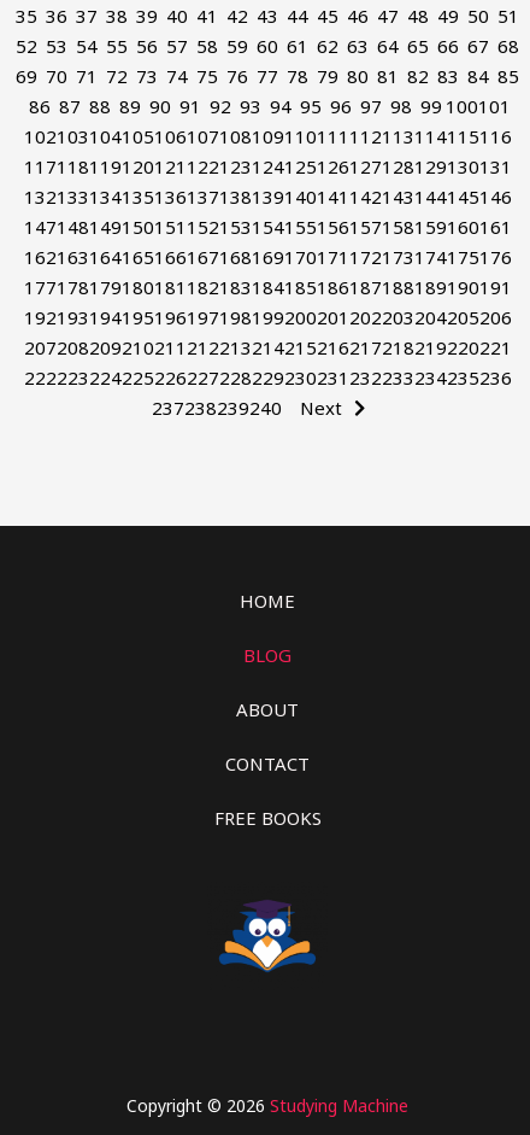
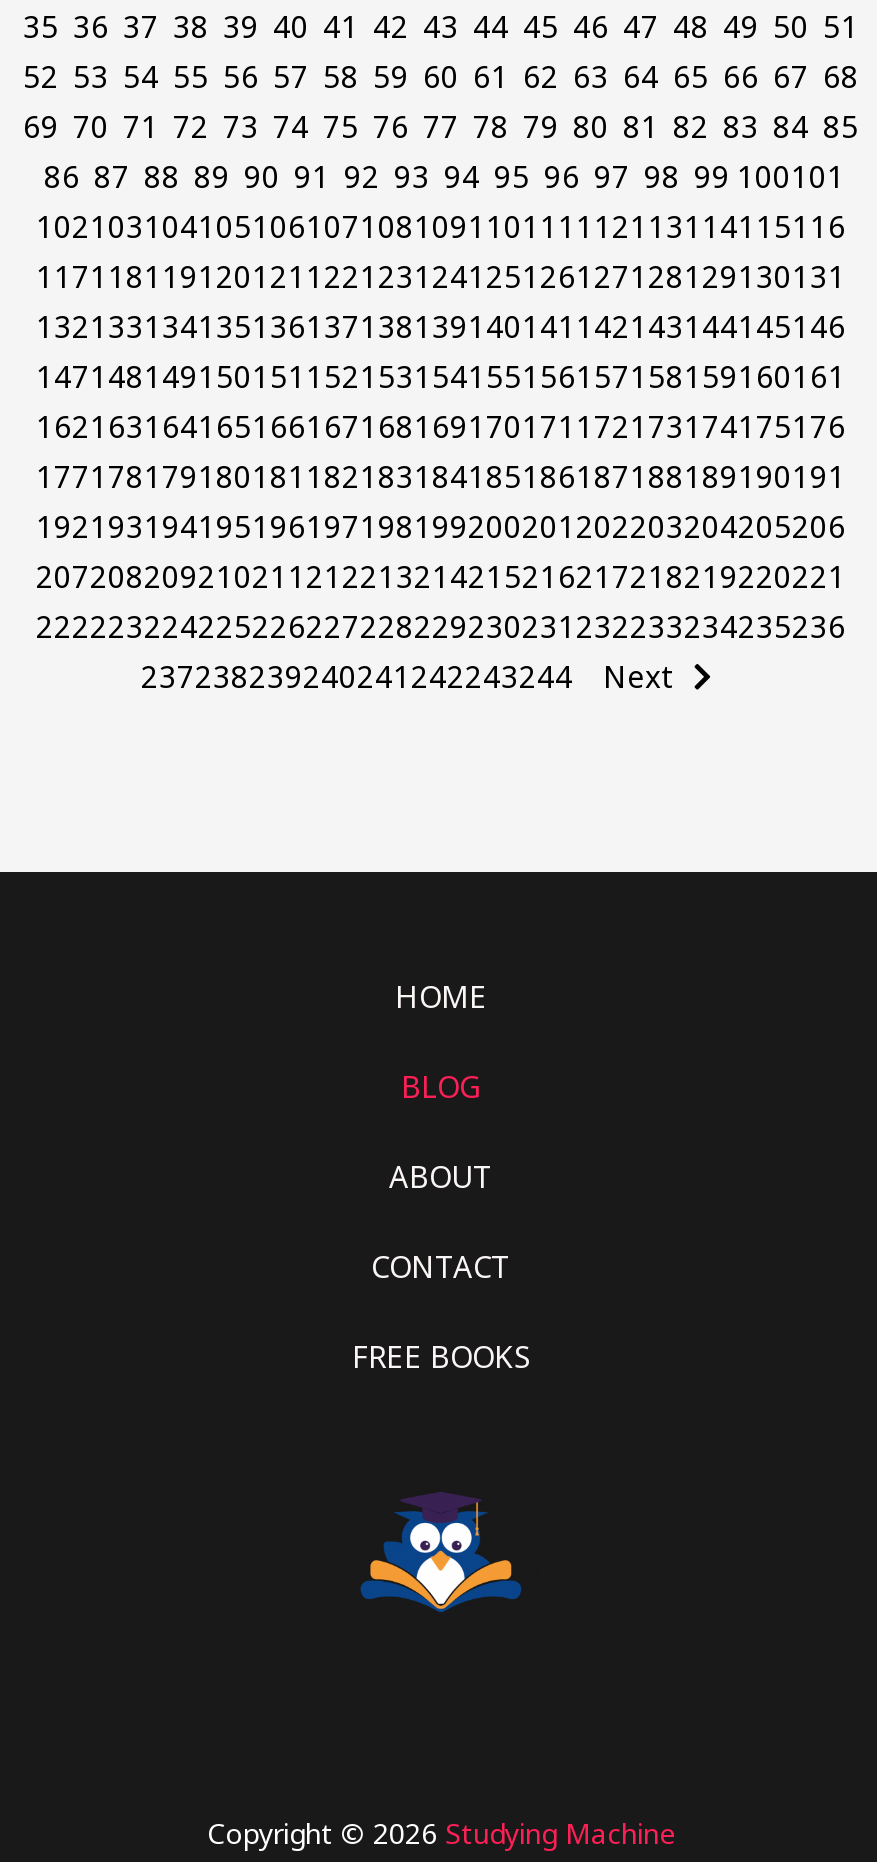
- 237238239240 Next
+ 237238239240241 242243244 Next
